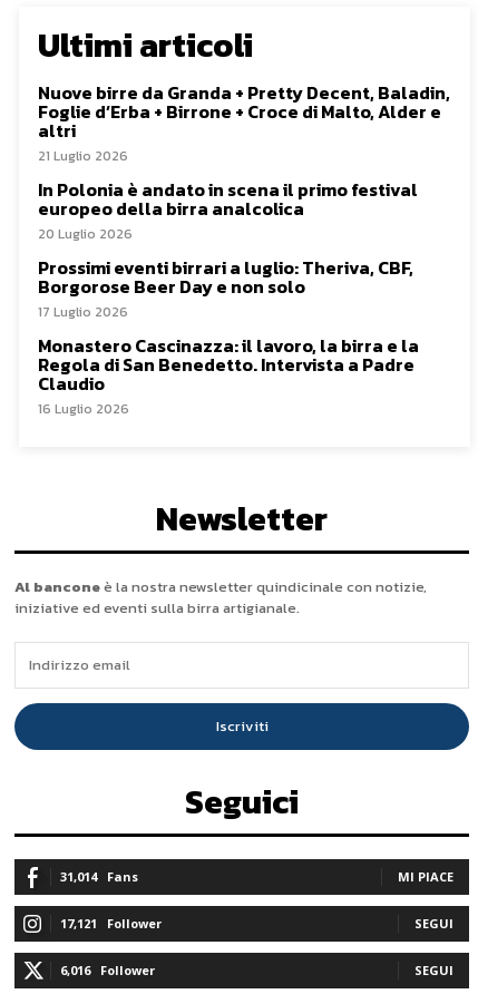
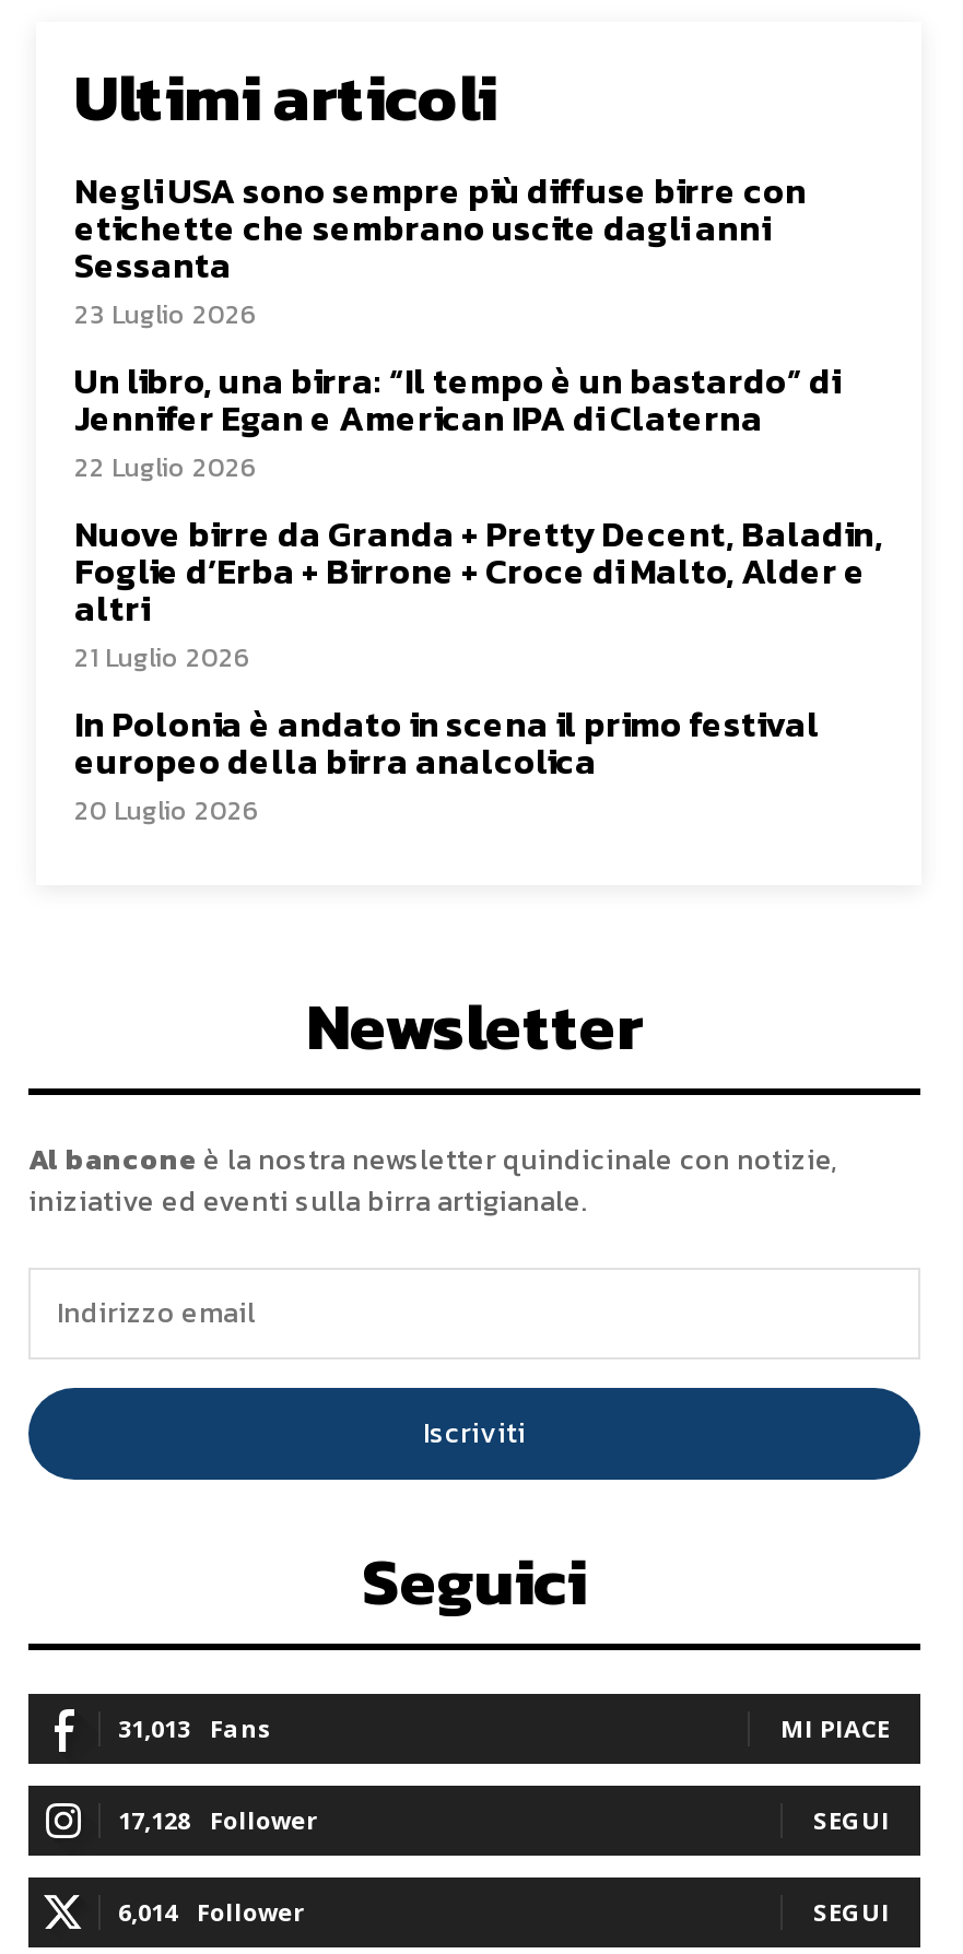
+ Negli USA sono sempre più diffuse birre con
+ etichette che sembrano uscite dagli anni
+ Sessanta
+ 23 Luglio 2026
+ Un libro, una birra: “Il tempo è un bastardo” di
+ Jennifer Egan e American IPA di Claterna
+ 22 Luglio 2026

moved down: Nuove birre da Granda + Pretty Decent, Baladin, | Foglie d’Erba + Birrone + Croce di Malto, Alder e | altri | 21 Luglio 2026 | In Polonia è andato in scena il primo festival | europeo della birra analcolica | 20 Luglio 2026

- Prossimi eventi birrari a luglio: Theriva, CBF,
- Borgorose Beer Day e non solo
- 17 Luglio 2026
- Monastero Cascinazza: il lavoro, la birra e la
- Regola di San Benedetto. Intervista a Padre
- Claudio
- 16 Luglio 2026

- 31,014 Fans
+ 31,013 Fans

- 17,121 Follower
+ 17,128 Follower

- 6,016 Follower
+ 6,014 Follower
